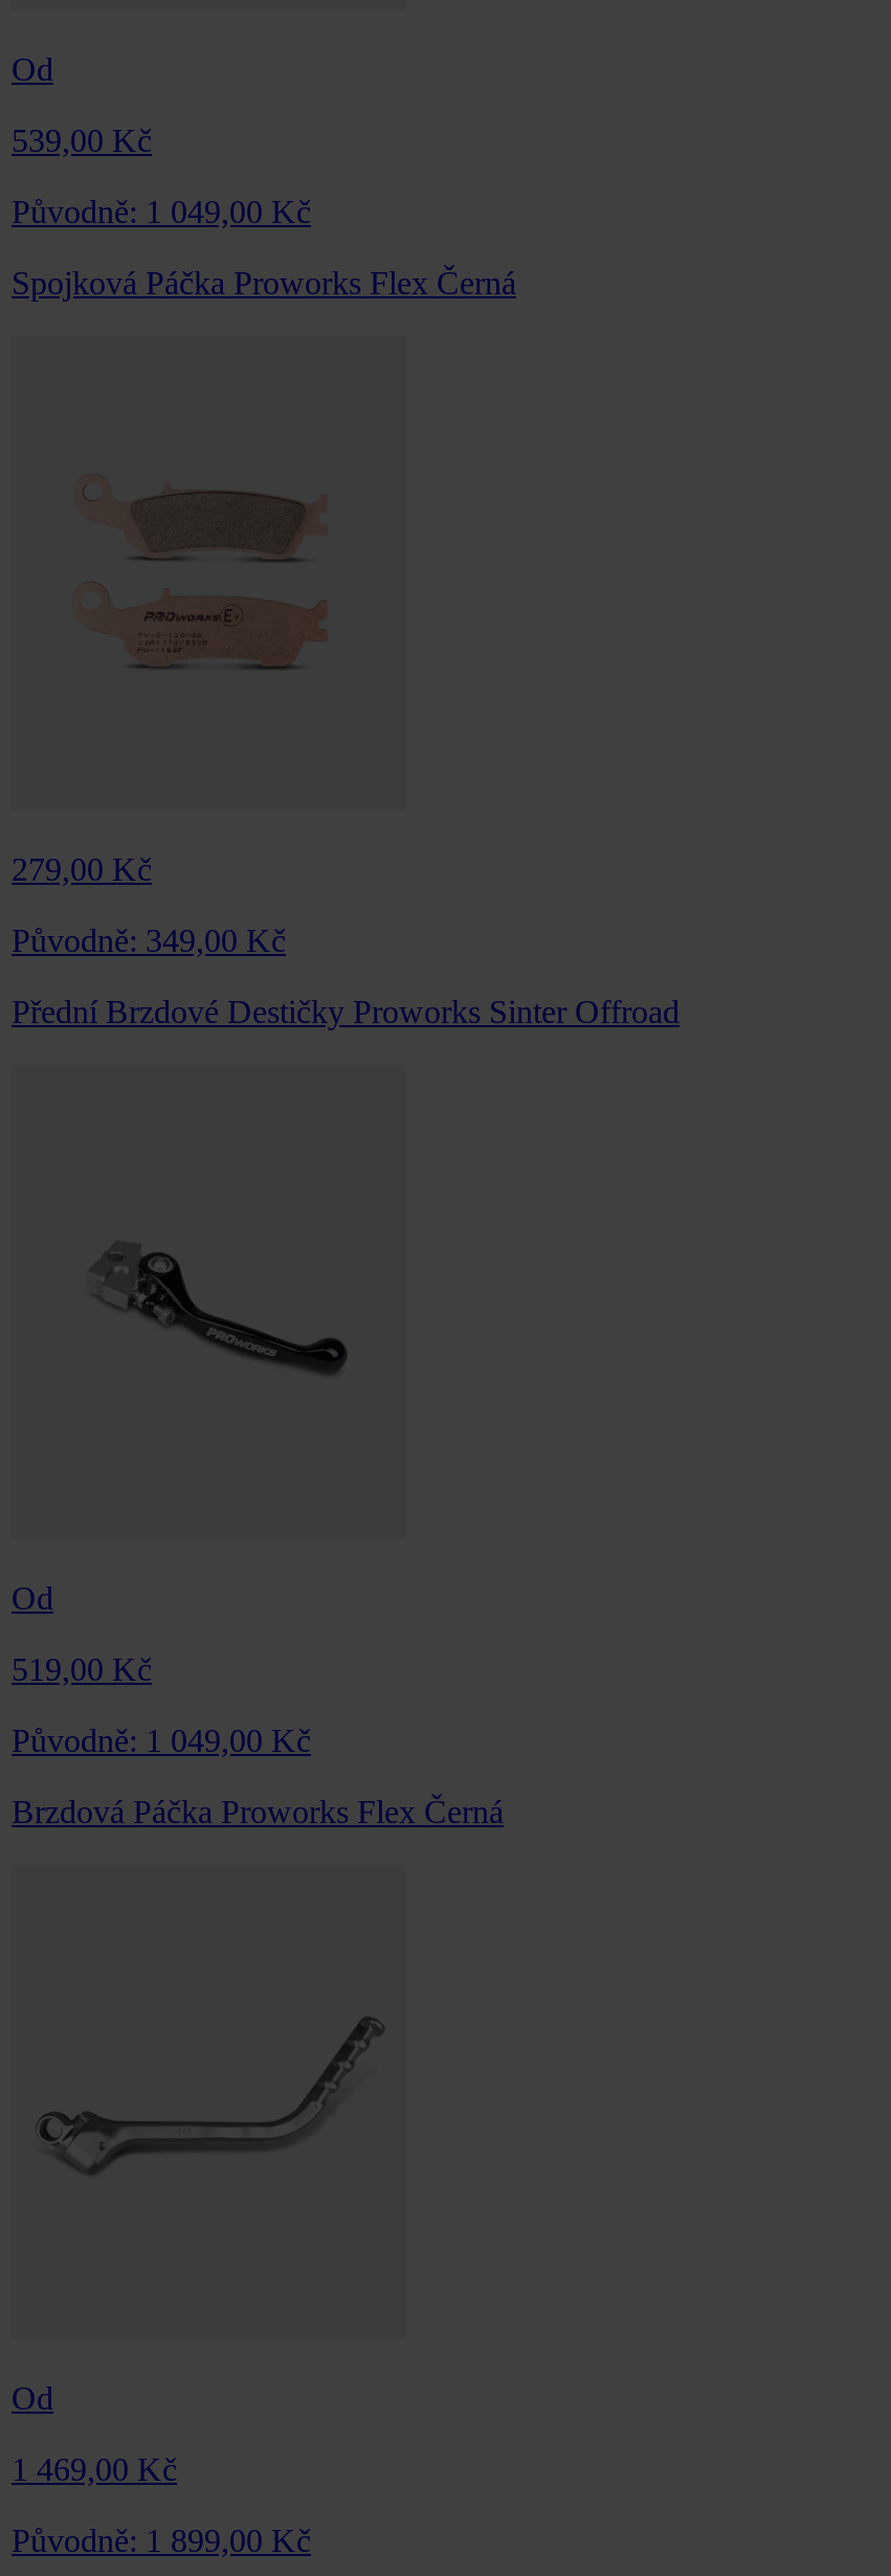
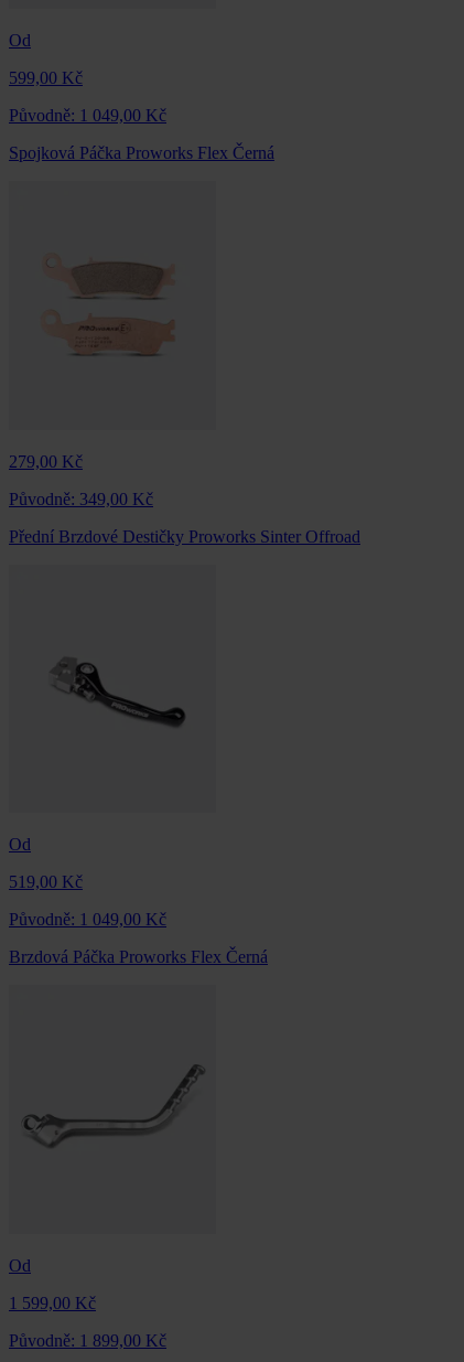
- 539,00 Kč
+ 599,00 Kč

- 1 469,00 Kč
+ 1 599,00 Kč
